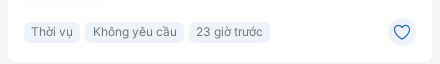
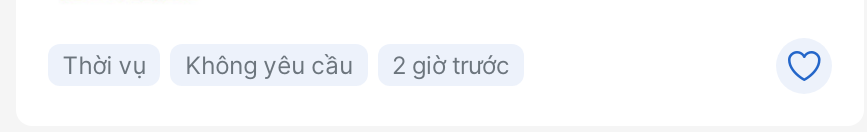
- Thời vụ Không yêu cầu 23 giờ trước
+ Thời vụ Không yêu cầu 2 giờ trước
